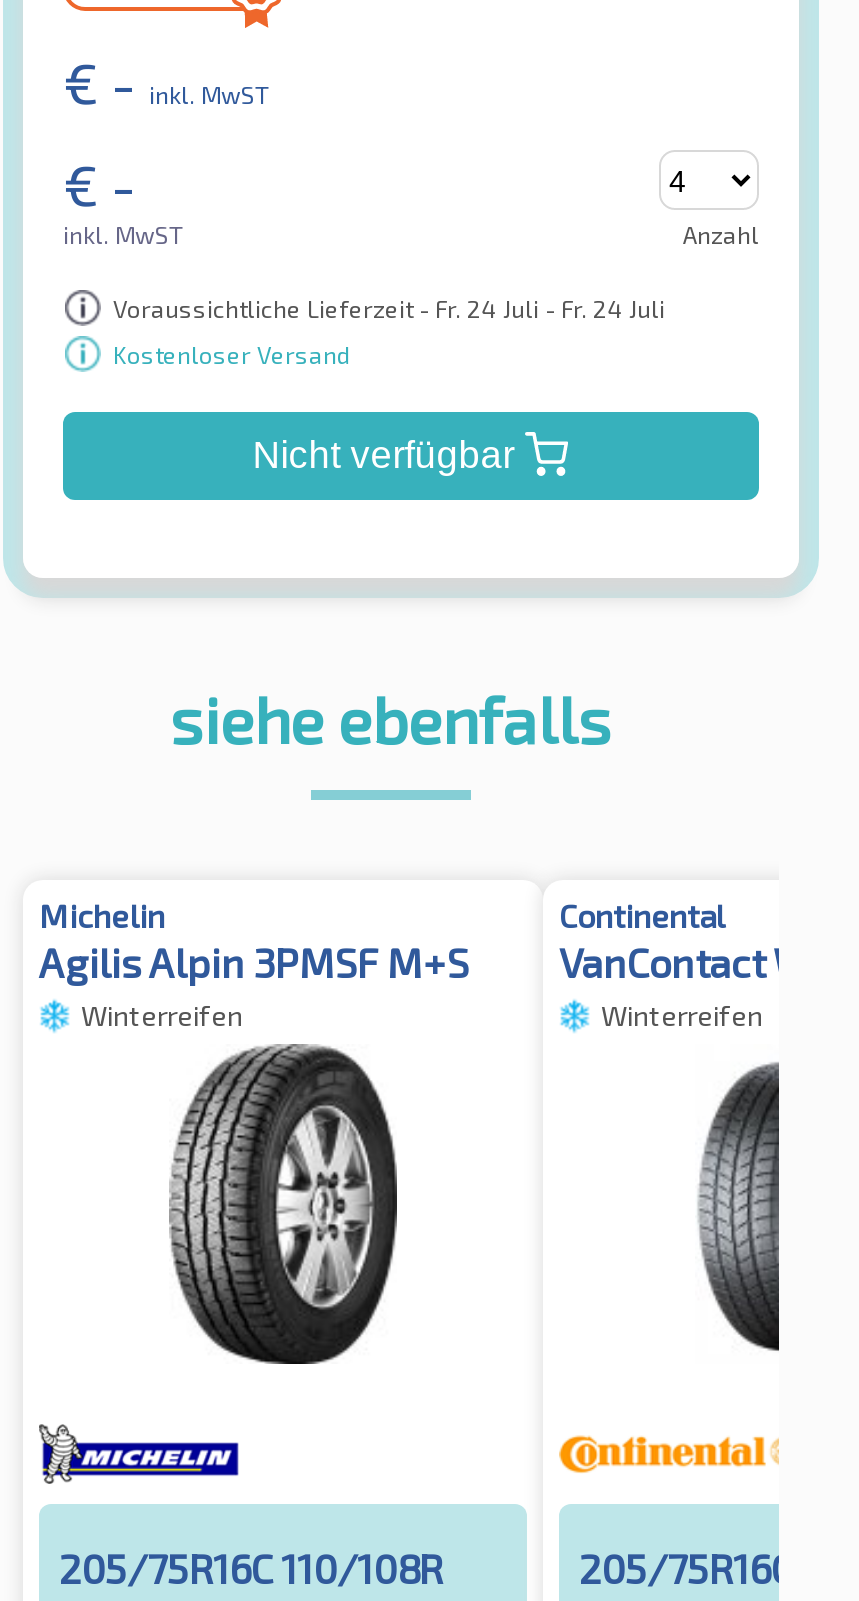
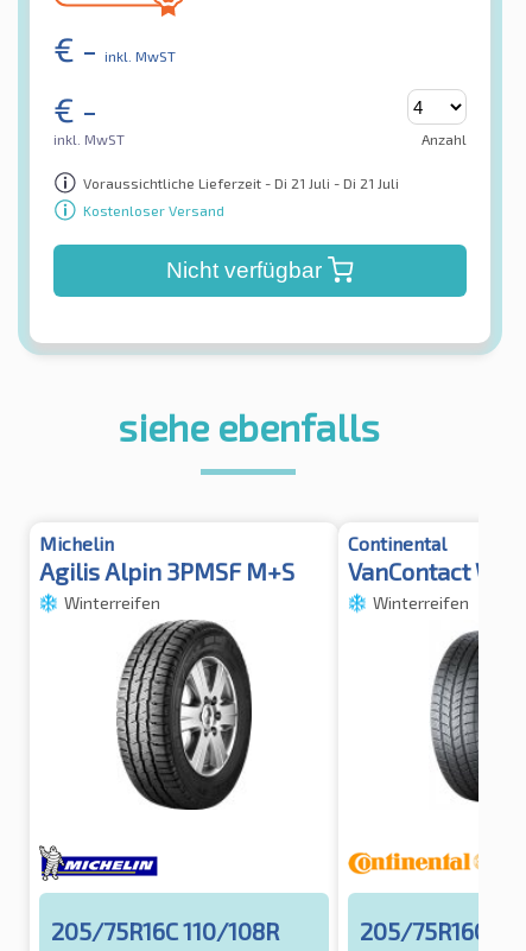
- Voraussichtliche Lieferzeit - Fr. 24 Juli - Fr. 24 Juli
+ Voraussichtliche Lieferzeit - Di 21 Juli - Di 21 Juli
